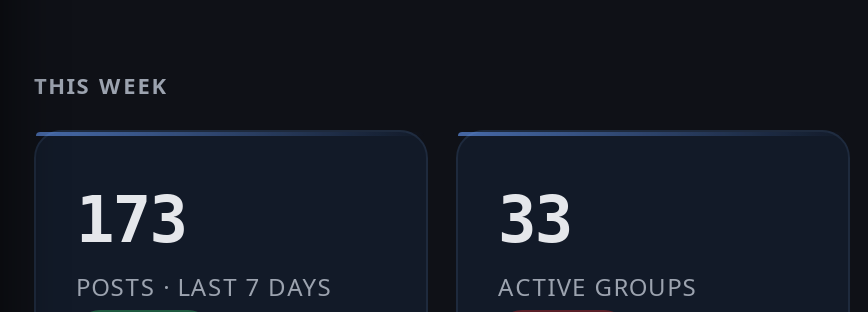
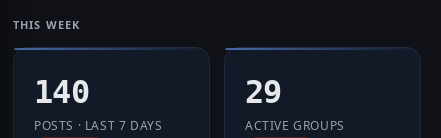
- 173
+ 140

- 33
+ 29
